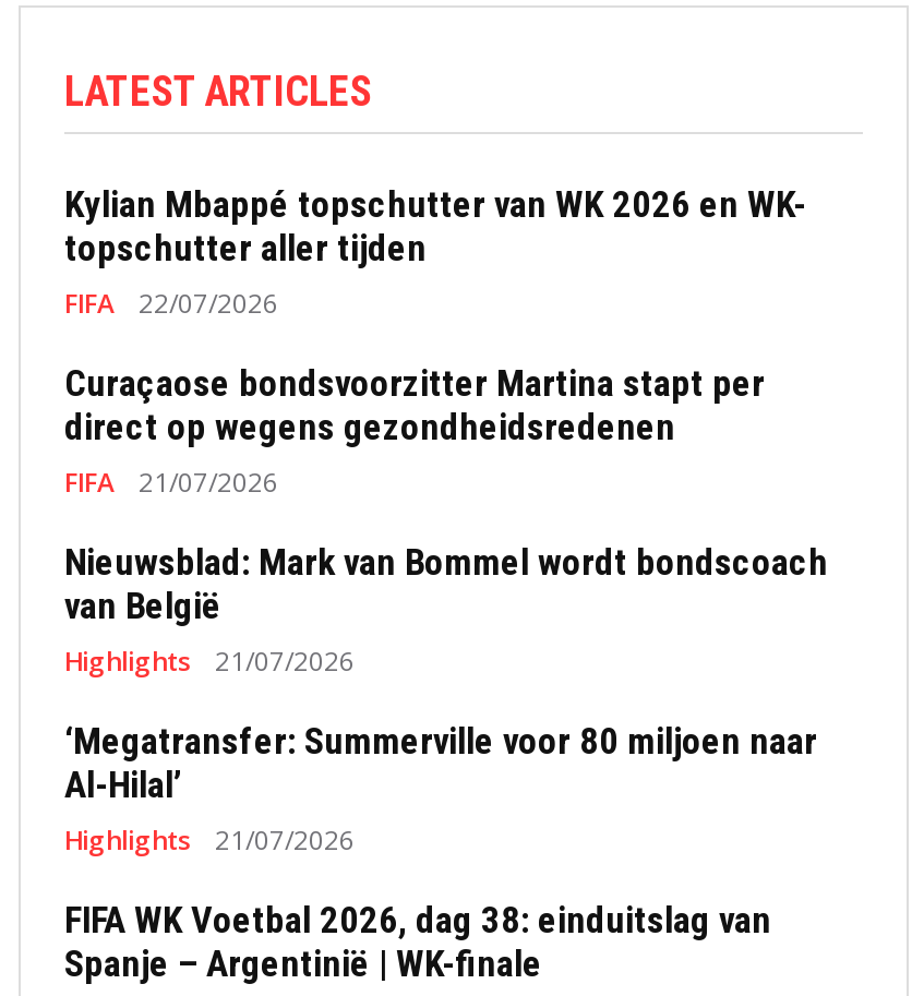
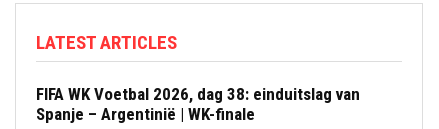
- Kylian Mbappé topschutter van WK 2026 en WK-
- topschutter aller tijden
- FIFA
- 22/07/2026
- Curaçaose bondsvoorzitter Martina stapt per
- direct op wegens gezondheidsredenen
- FIFA
- 21/07/2026
- Nieuwsblad: Mark van Bommel wordt bondscoach
- van België
- Highlights
- 21/07/2026
- ‘Megatransfer: Summerville voor 80 miljoen naar
- Al-Hilal’
- Highlights
- 21/07/2026
